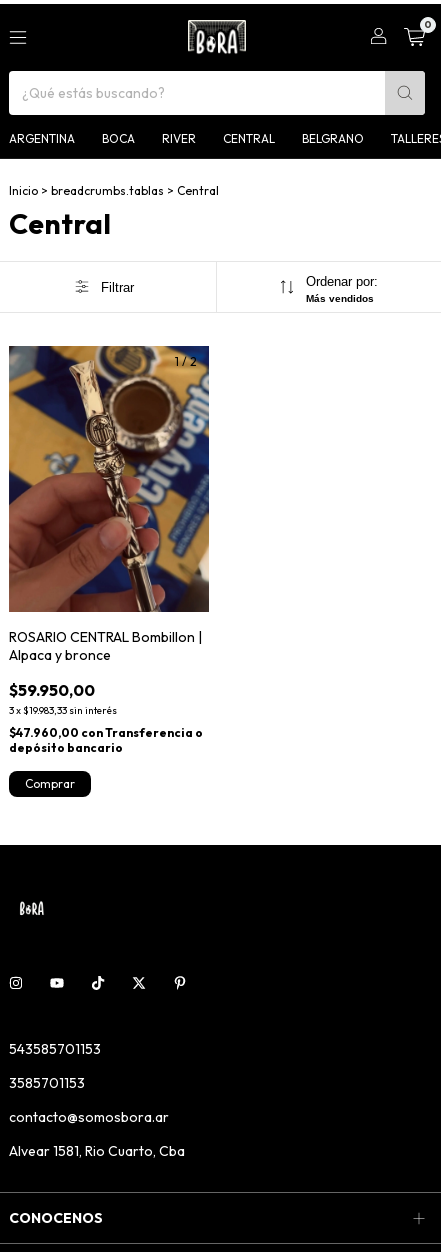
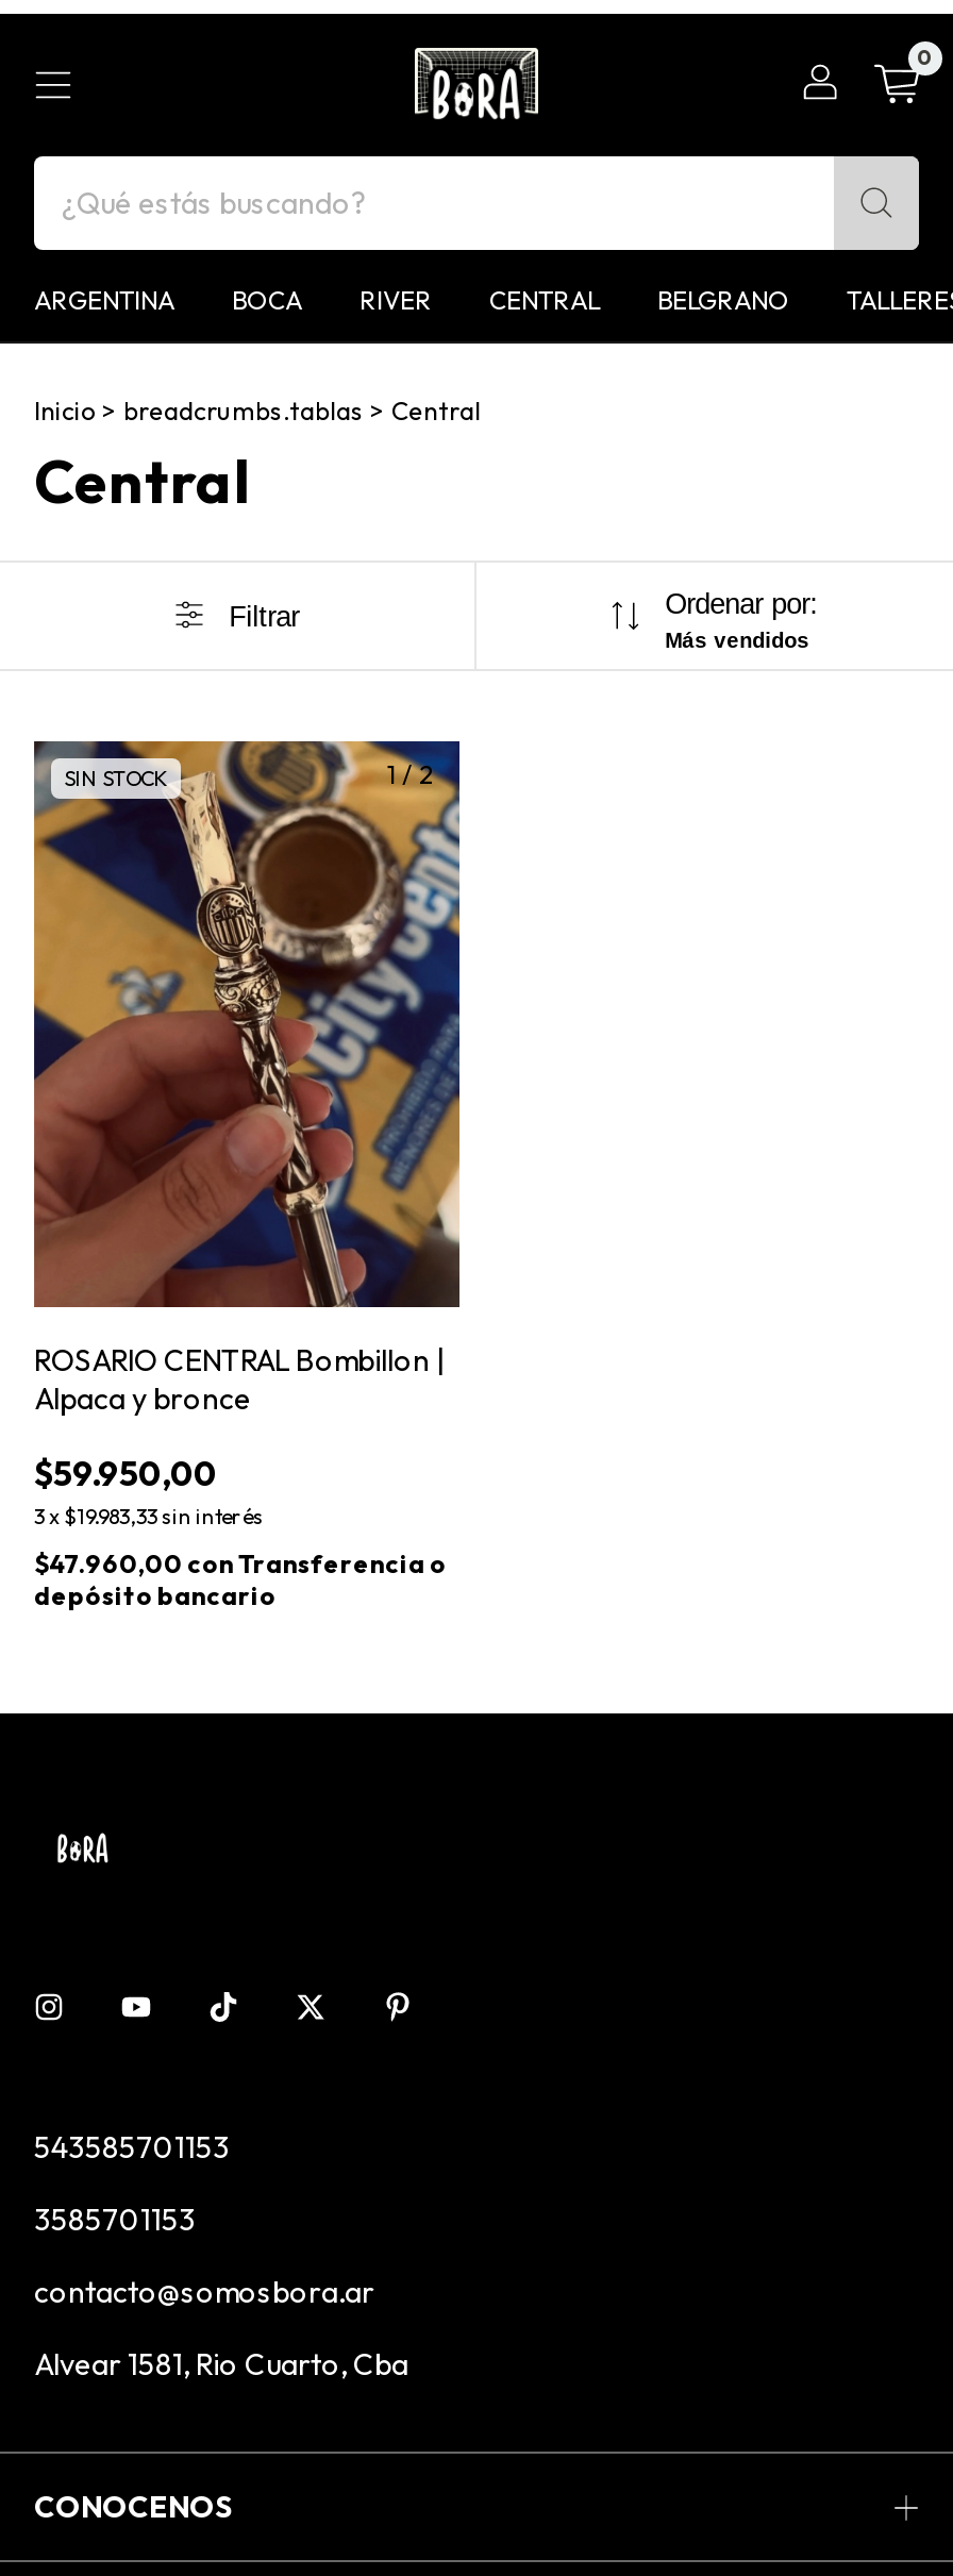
+ SIN STOCK

- Comprar
